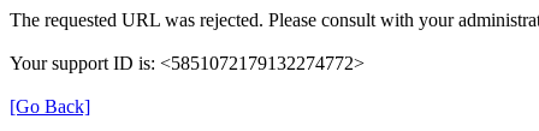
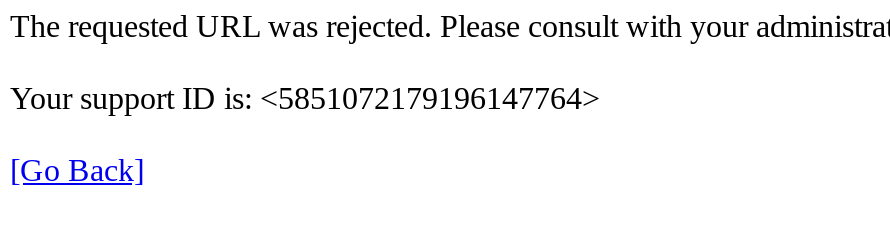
- Your support ID is: <5851072179132274772>
+ Your support ID is: <5851072179196147764>
